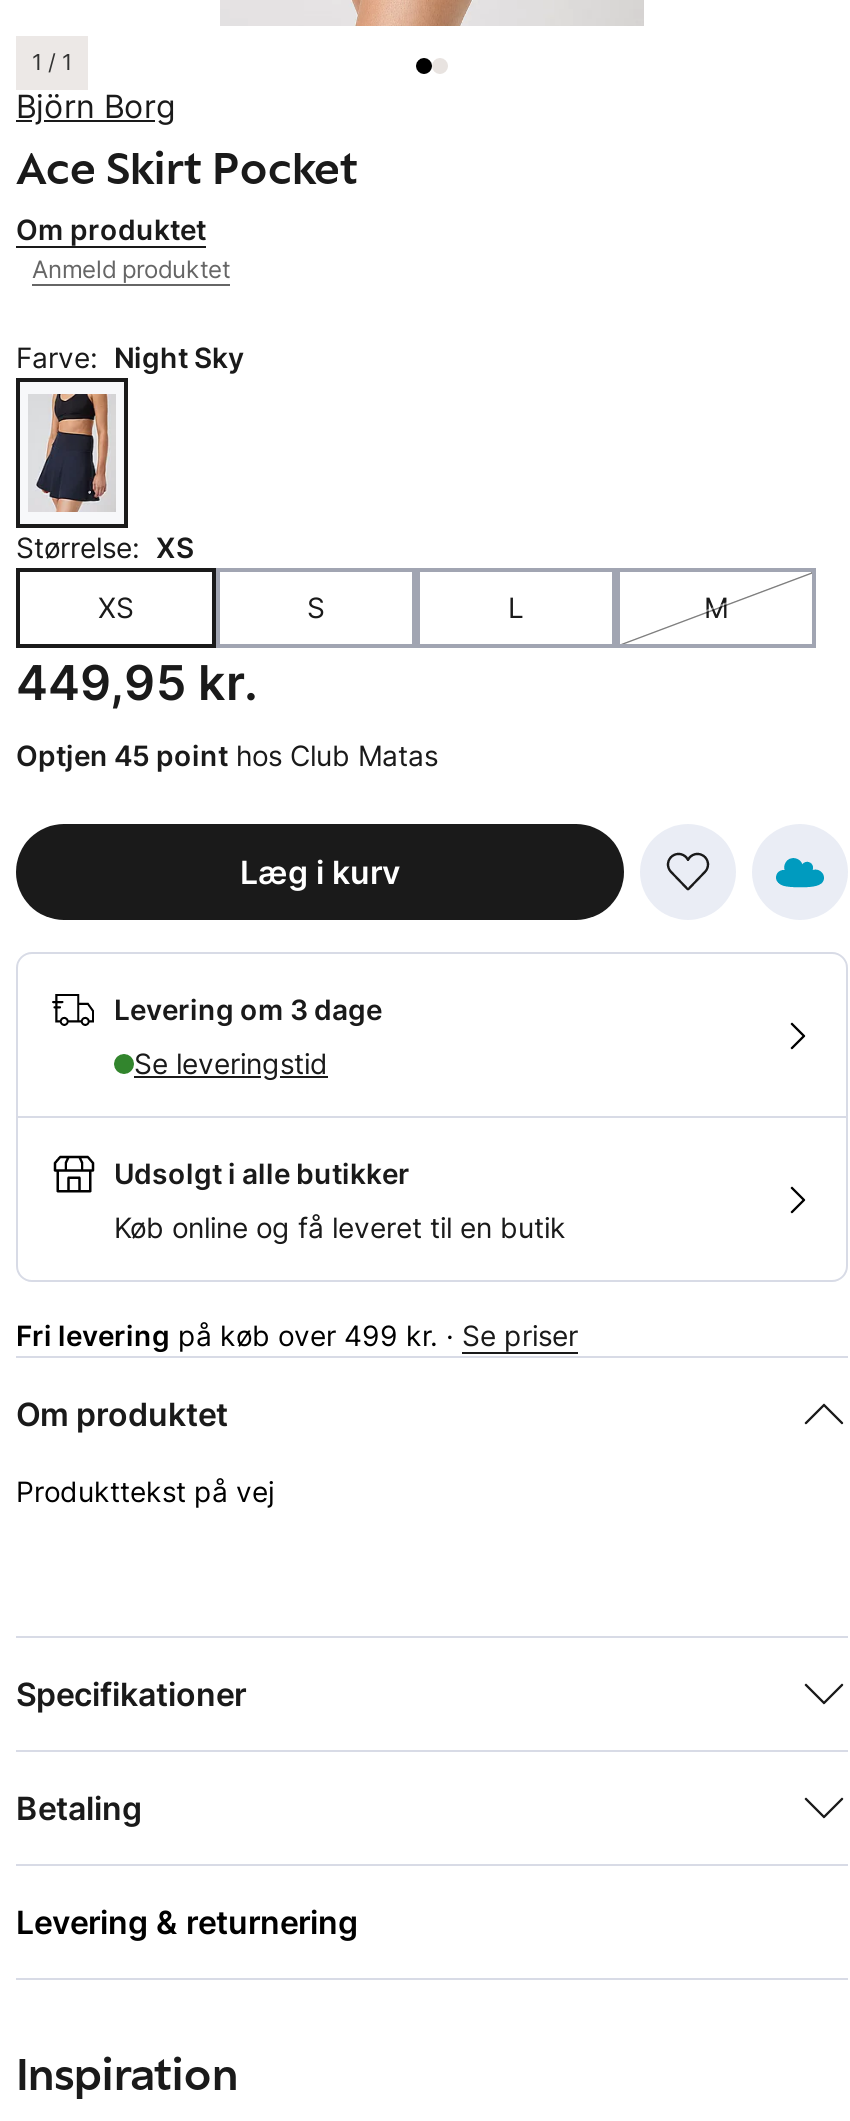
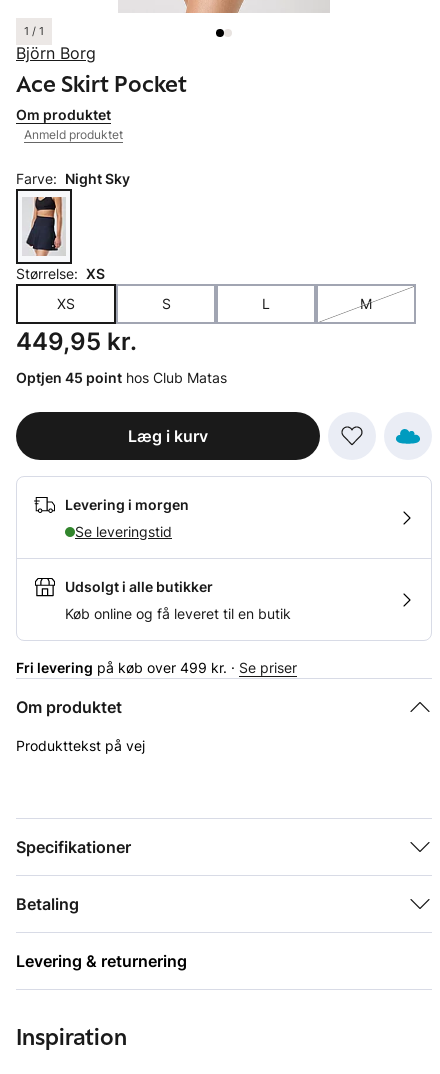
- Levering om 3 dage
+ Levering i morgen
